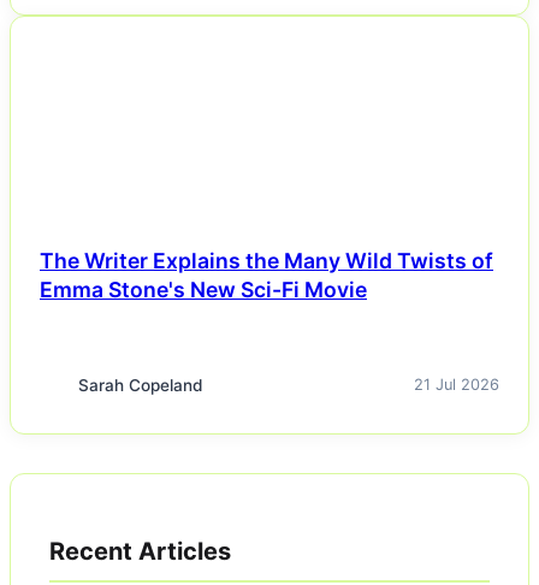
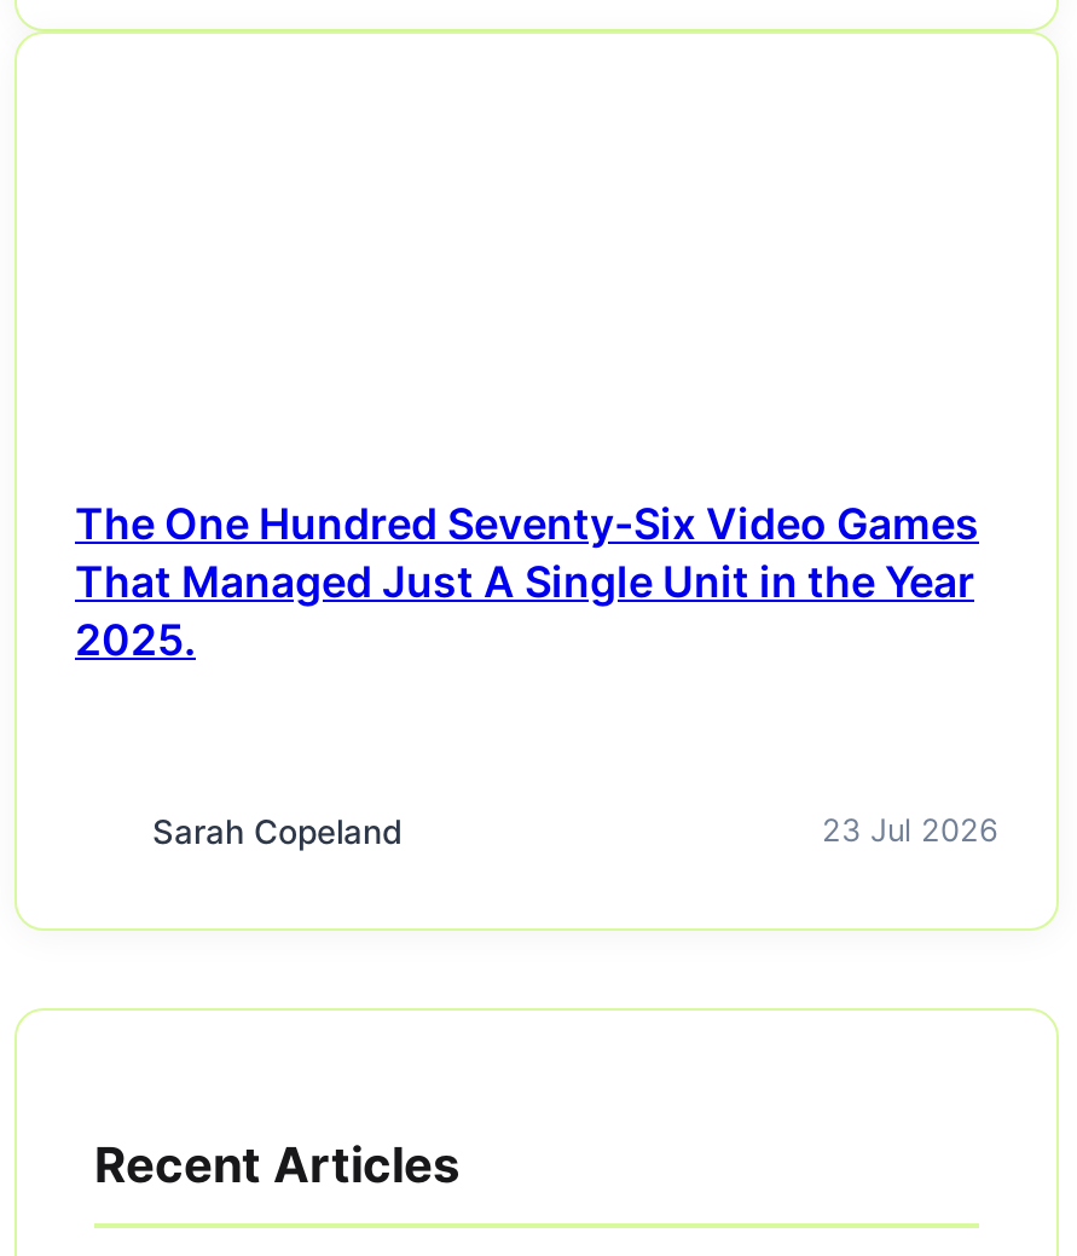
- The Writer Explains the Many Wild Twists of
- Emma Stone's New Sci-Fi Movie
+ The One Hundred Seventy-Six Video Games
+ That Managed Just A Single Unit in the Year
+ 2025.

- 21 Jul 2026
+ 23 Jul 2026
